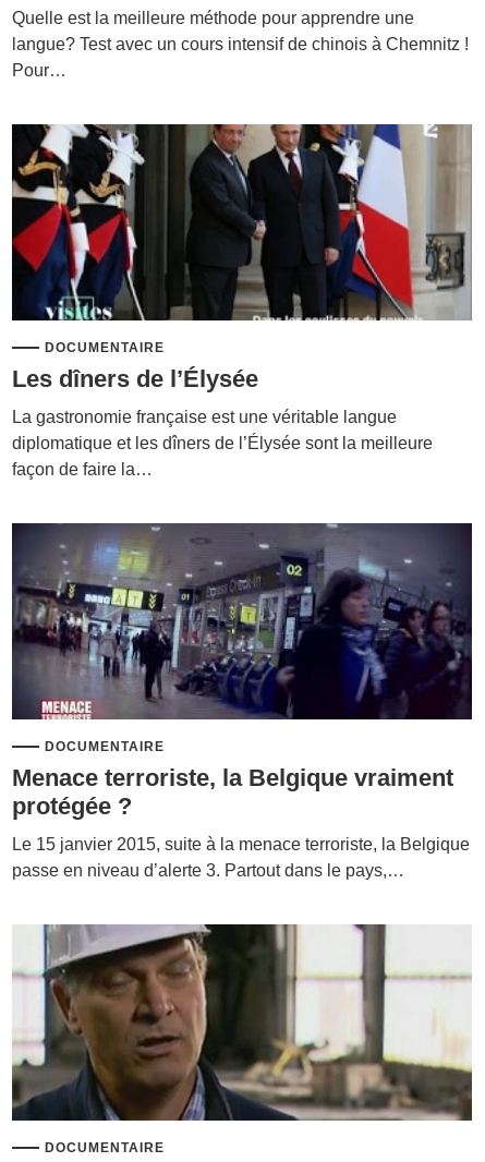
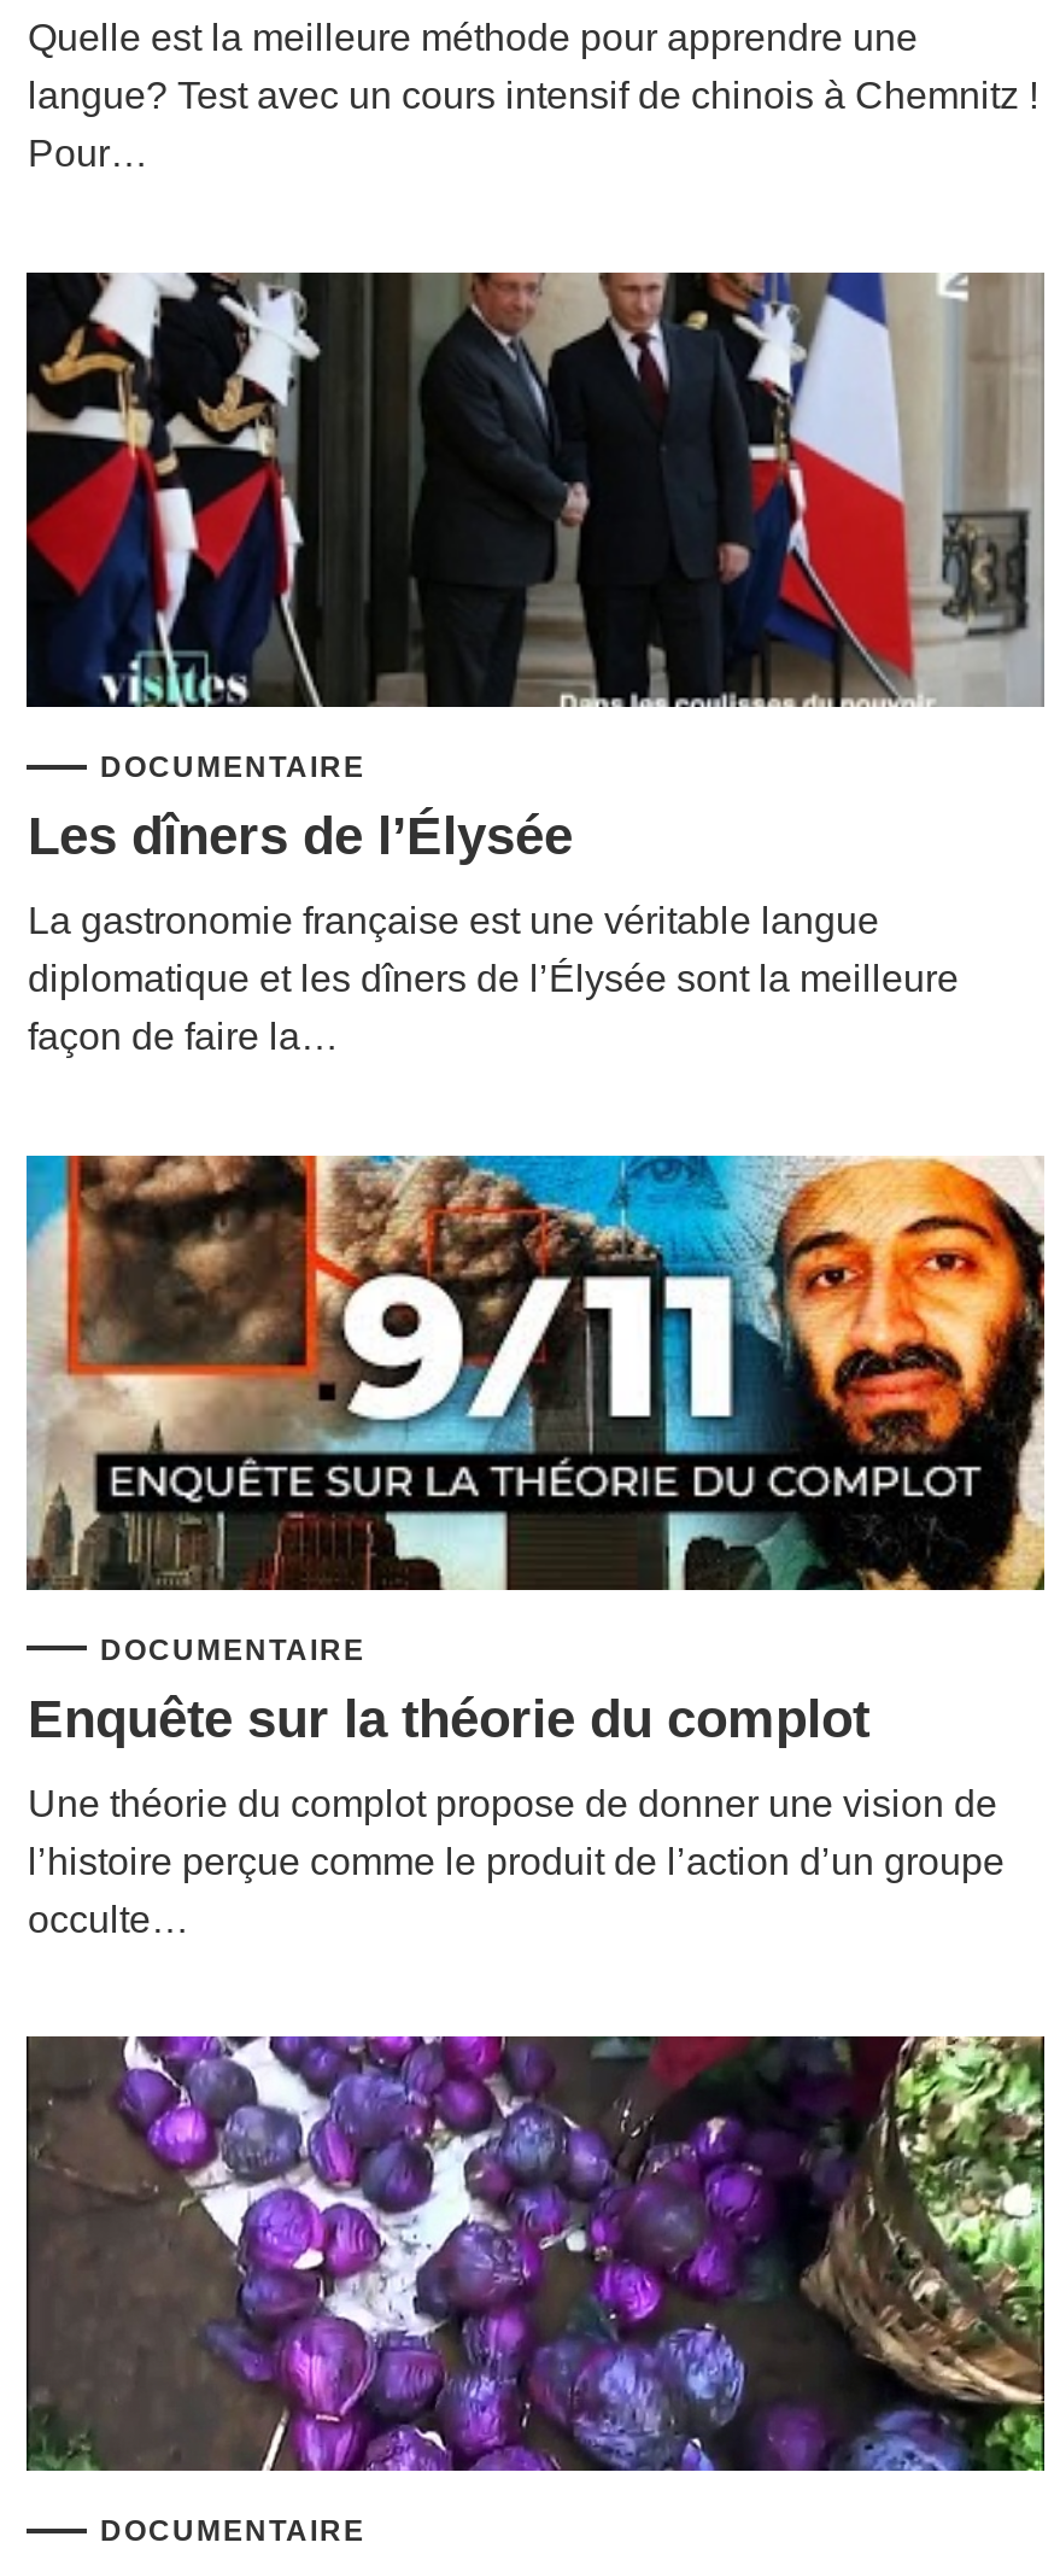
- [image]
- Menace terroriste, la Belgique vraiment
- protégée ?
+ [image]
+ Enquête sur la théorie du complot

- Le 15 janvier 2015, suite à la menace terroriste, la Belgique
- passe en niveau d’alerte 3. Partout dans le pays,…
+ Une théorie du complot propose de donner une vision de
+ l’histoire perçue comme le produit de l’action d’un groupe
+ occulte…

- [image]
+ [image]
